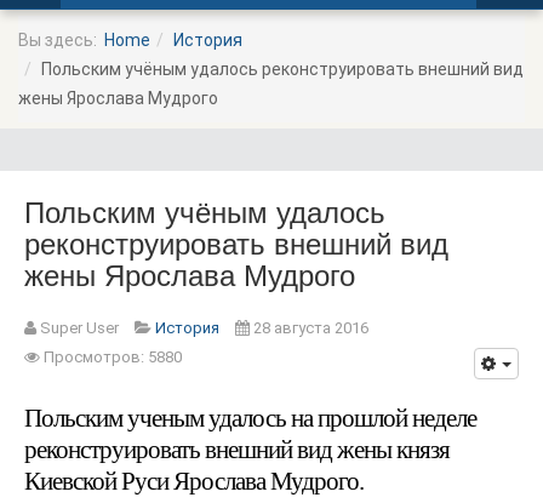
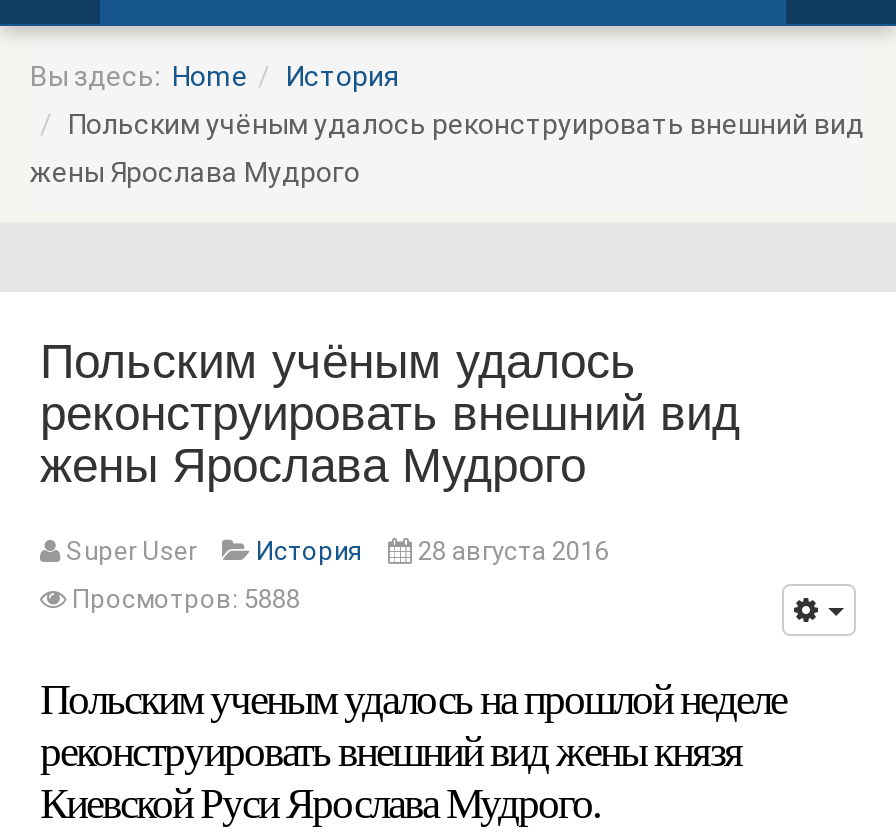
- Просмотров: 5880
+ Просмотров: 5888
